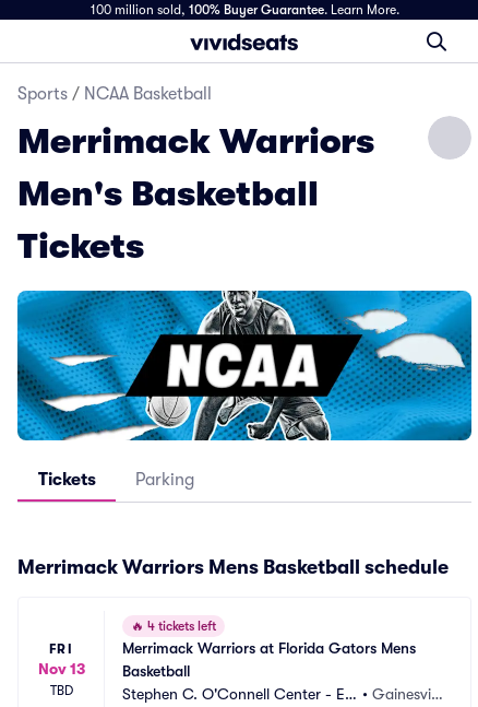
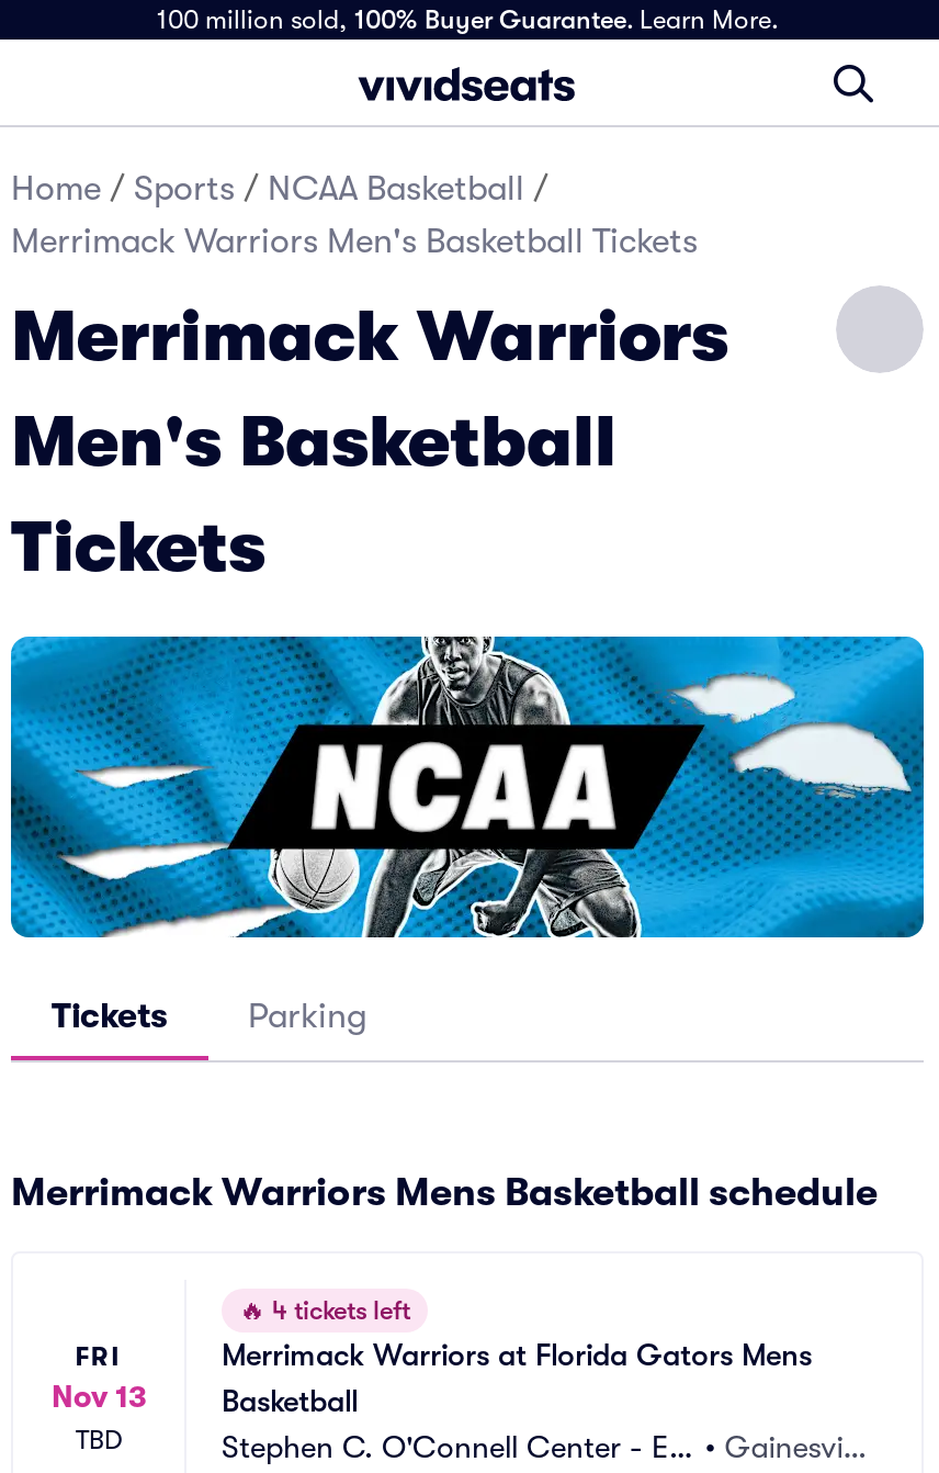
- Sports / NCAA Basketball
+ Home / Sports / NCAA Basketball /
+ Merrimack Warriors Men's Basketball Tickets
